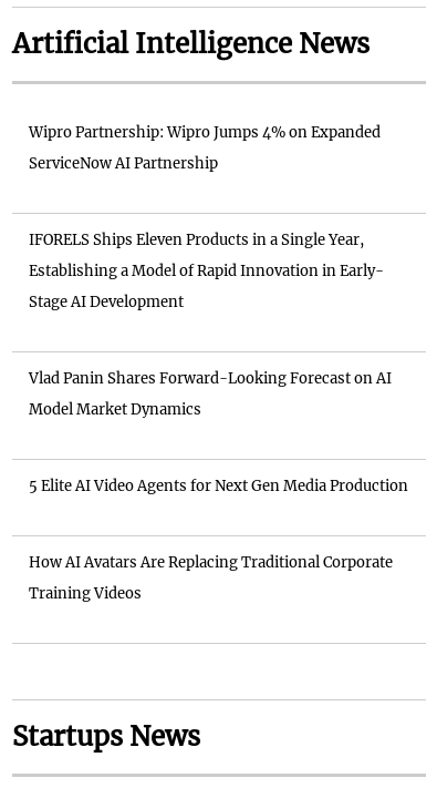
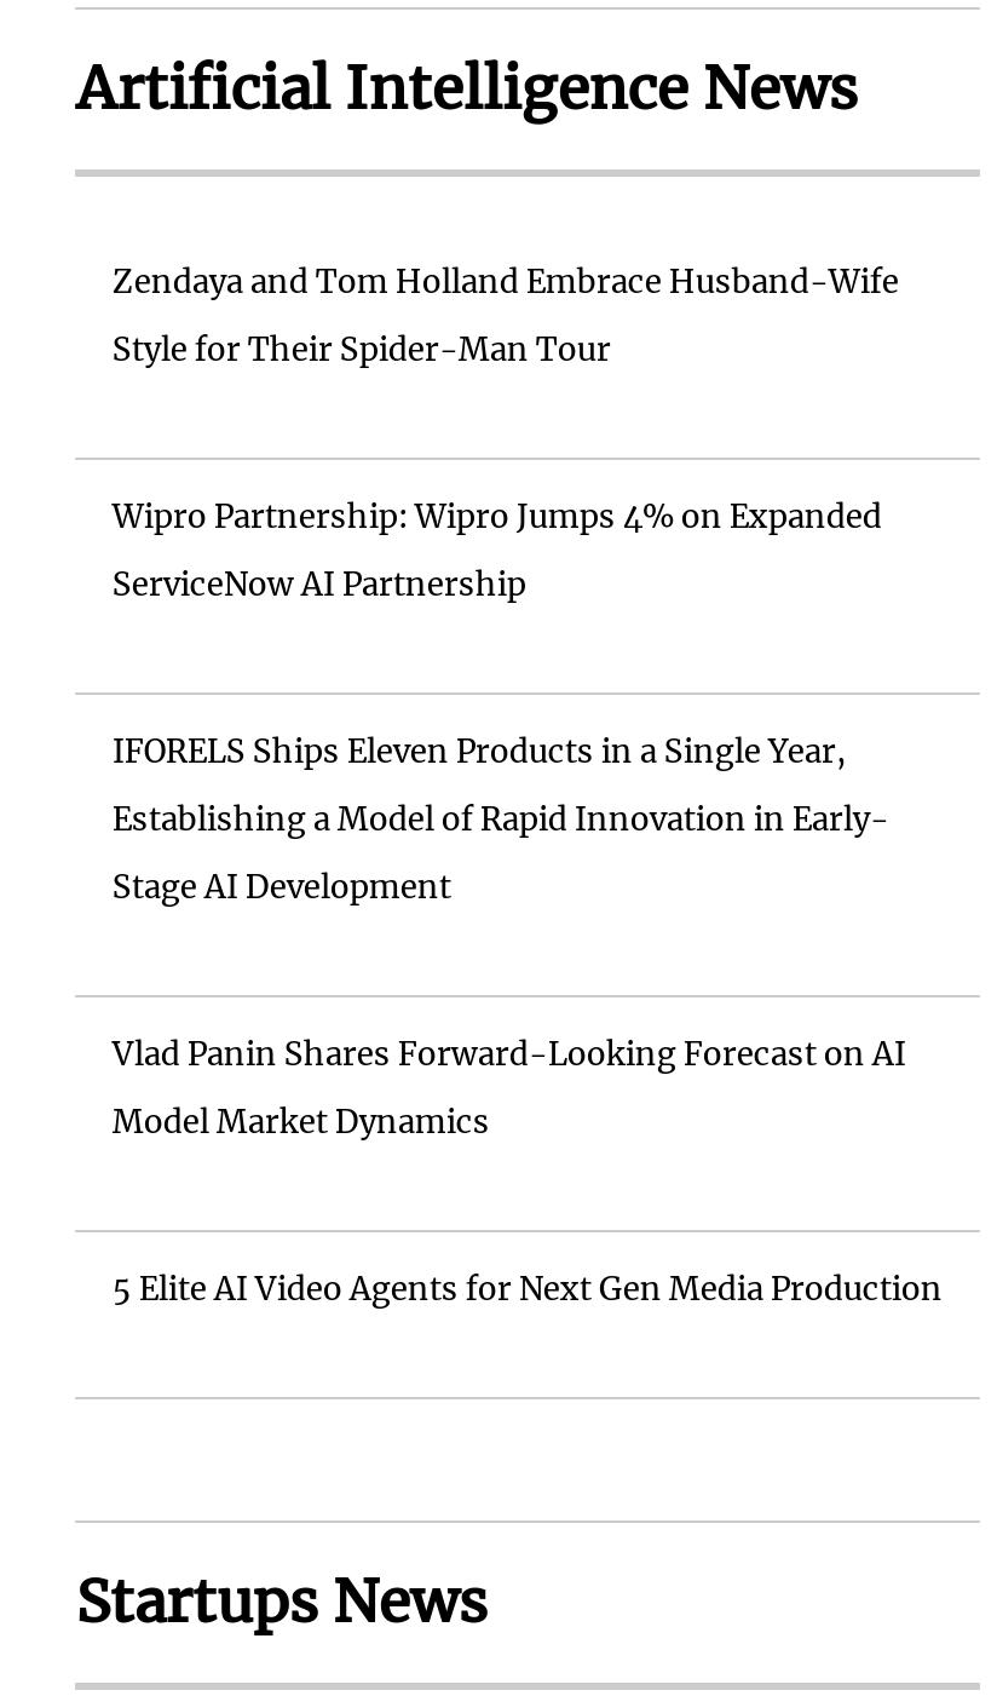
+ Zendaya and Tom Holland Embrace Husband-Wife
+ Style for Their Spider-Man Tour

moved down: Wipro Partnership: Wipro Jumps 4% on Expanded | ServiceNow AI Partnership | IFORELS Ships Eleven Products in a Single Year, | Establishing a Model of Rapid Innovation in Early- | Stage AI Development | Vlad Panin Shares Forward-Looking Forecast on AI | Model Market Dynamics | 5 Elite AI Video Agents for Next Gen Media Production

- How AI Avatars Are Replacing Traditional Corporate
- Training Videos
